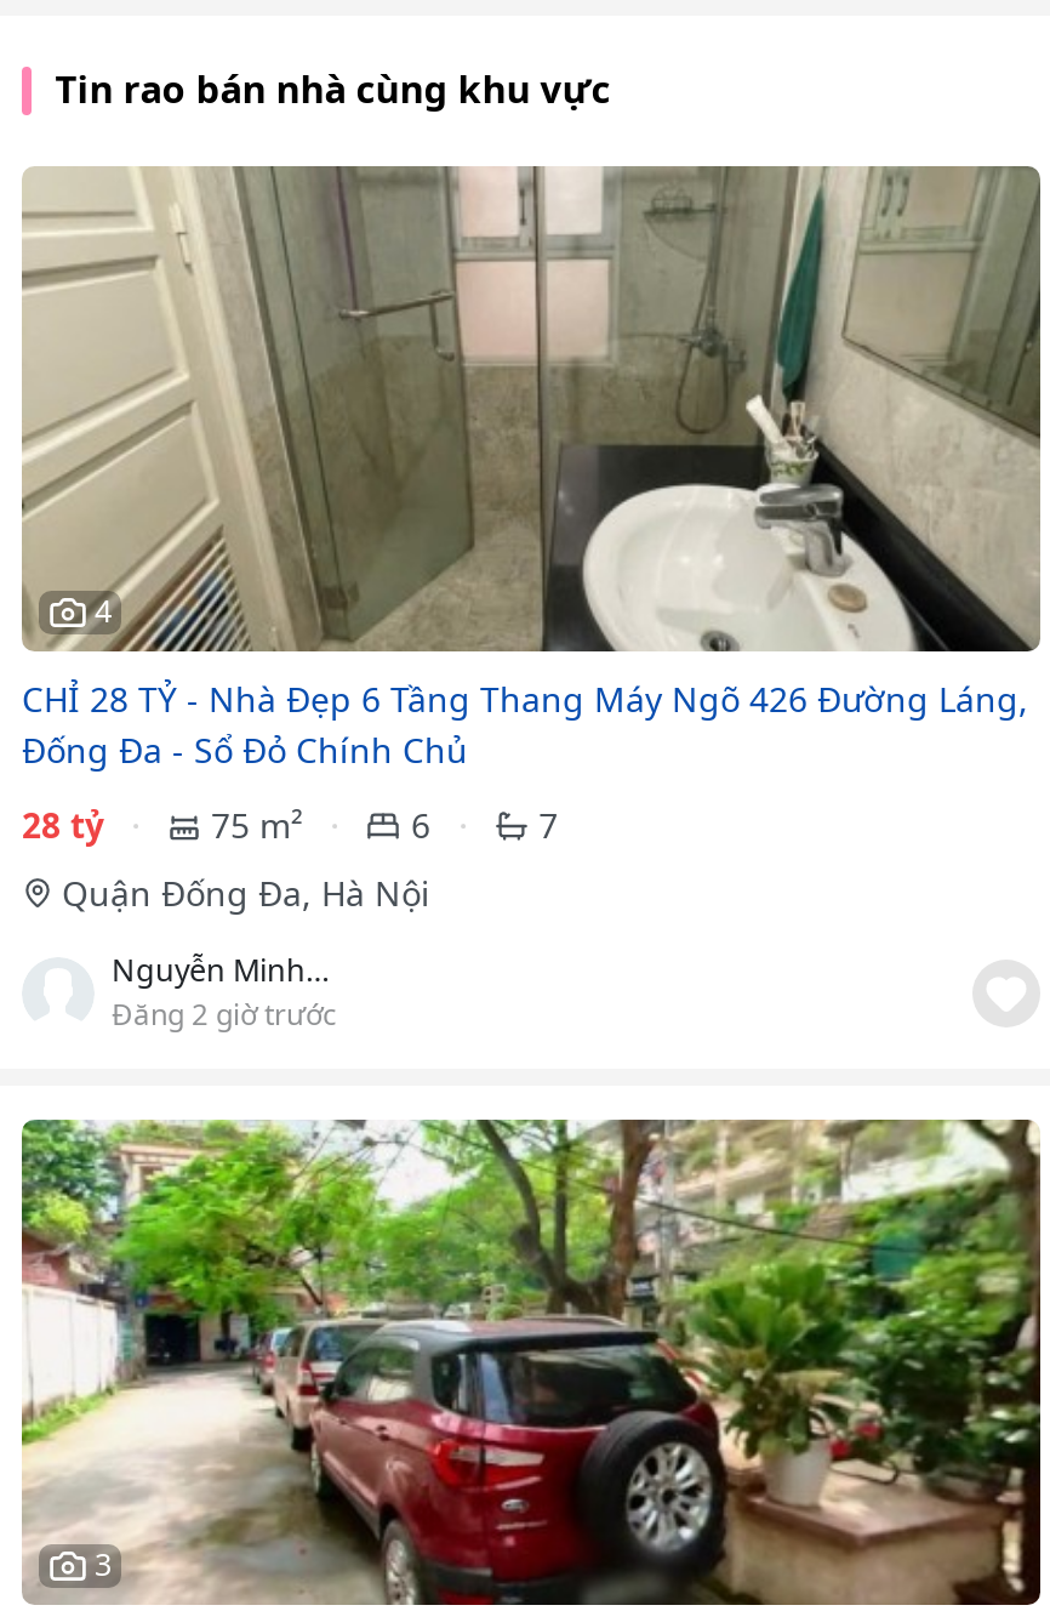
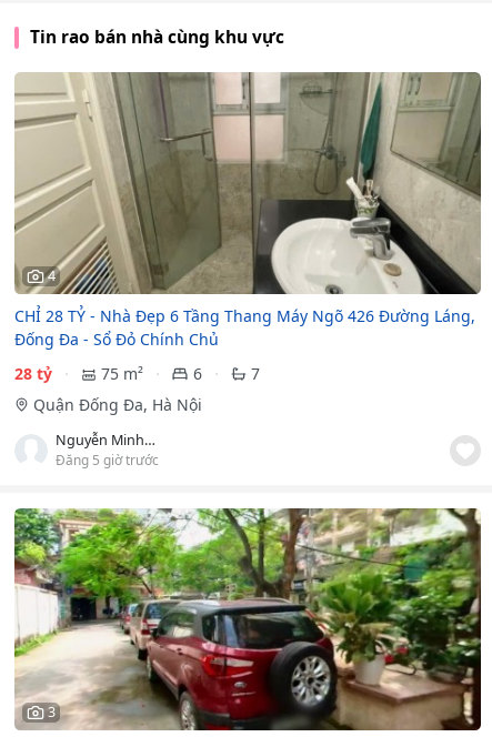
- Đăng 2 giờ trước
+ Đăng 5 giờ trước
